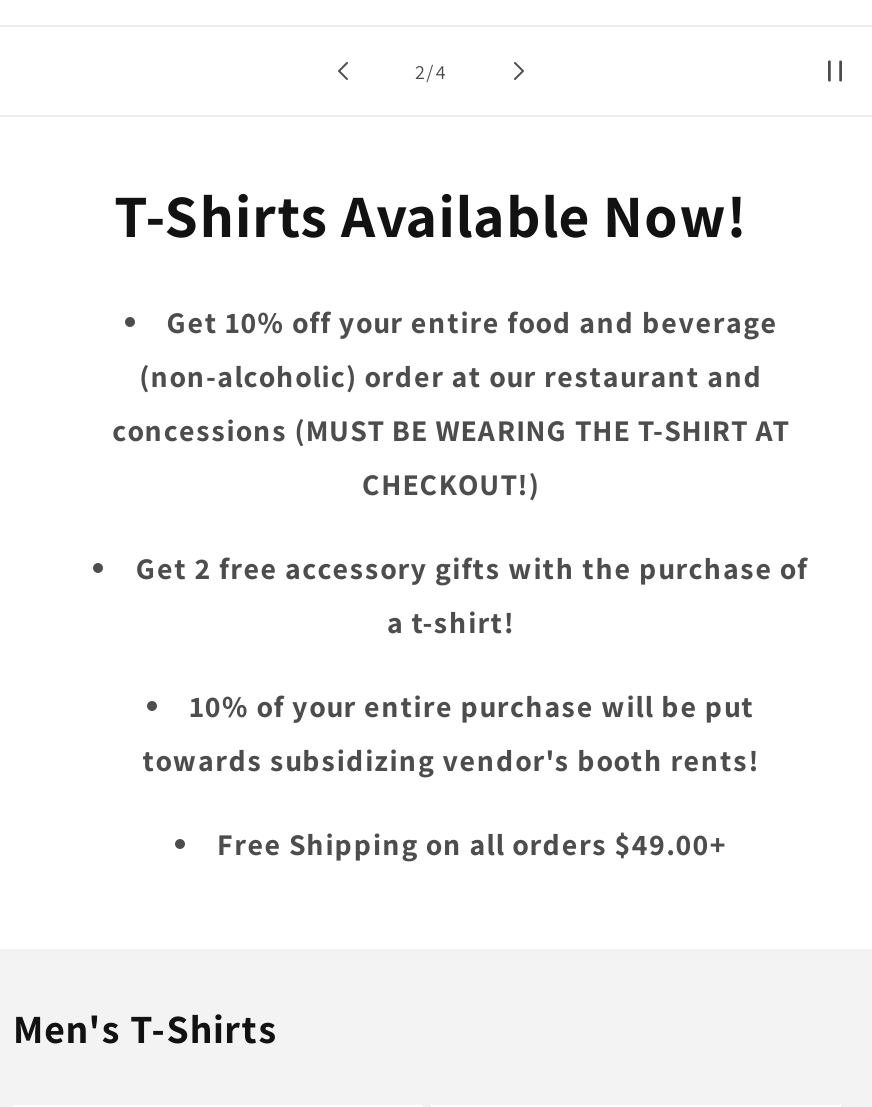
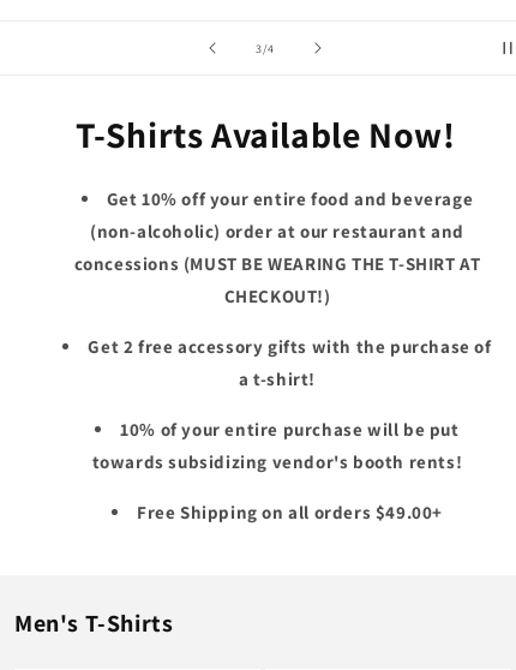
- 2/
+ 3/
